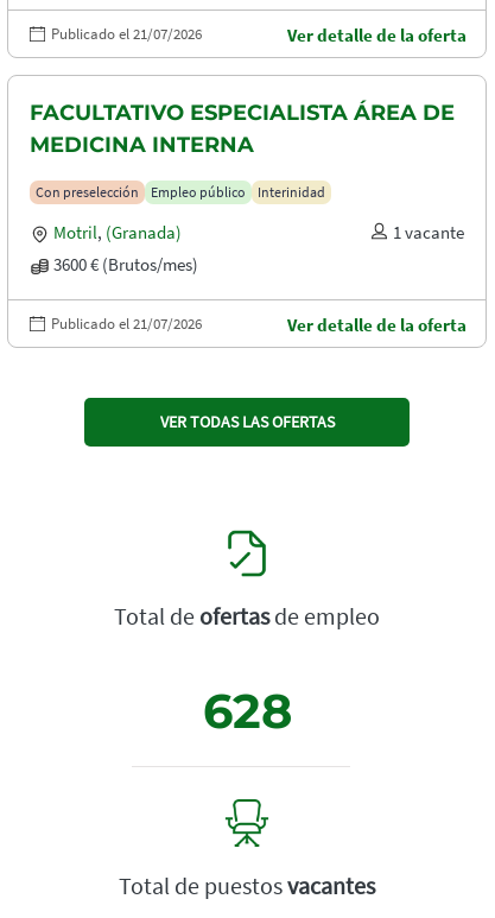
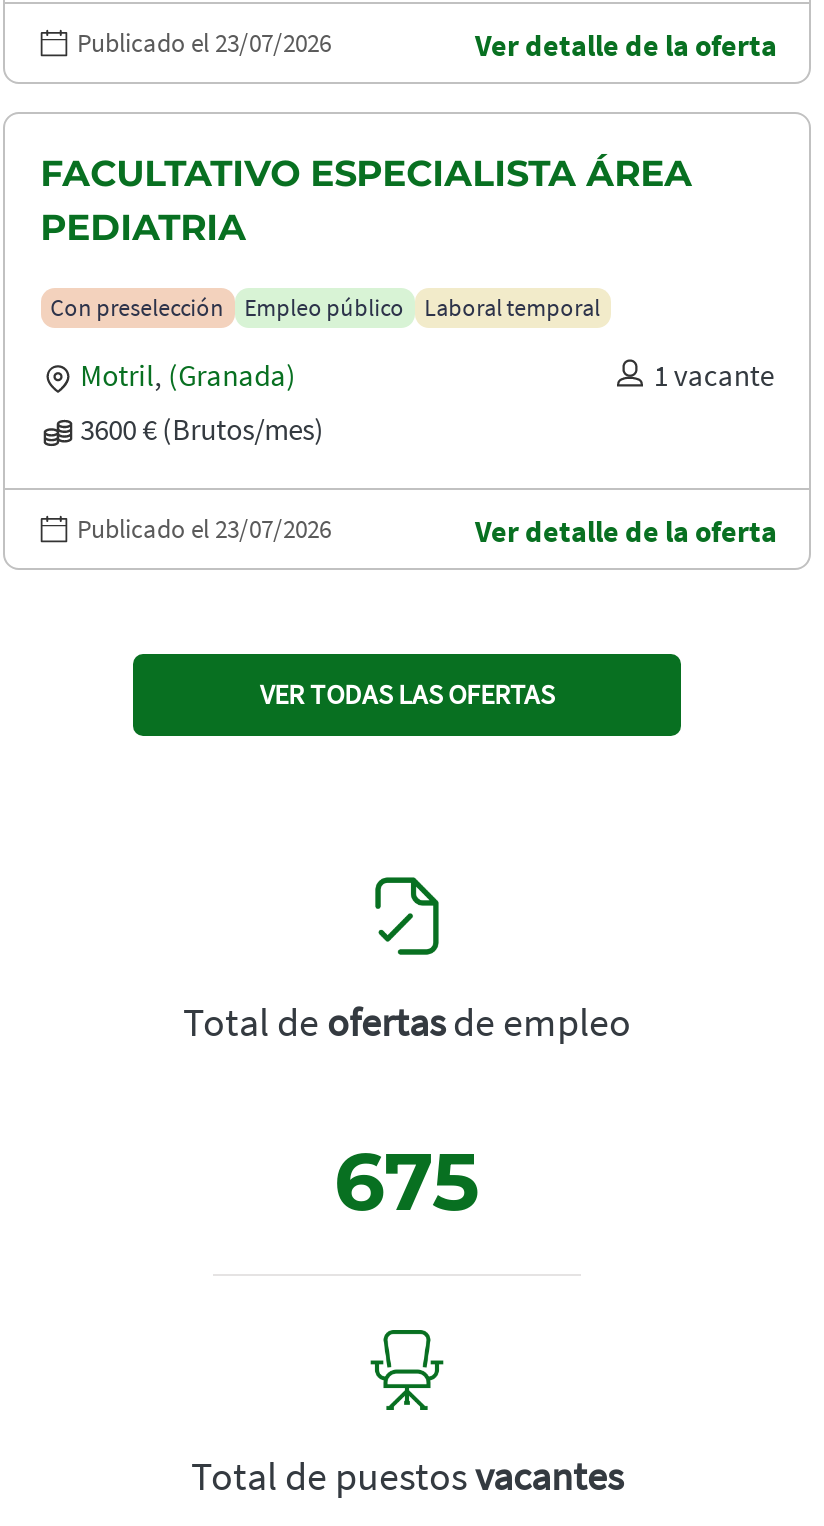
- Publicado el 21/07/2026
+ Publicado el 23/07/2026

- FACULTATIVO ESPECIALISTA ÁREA DE
- MEDICINA INTERNA
+ FACULTATIVO ESPECIALISTA ÁREA
+ PEDIATRIA

- Interinidad
+ Laboral temporal

- Publicado el 21/07/2026
+ Publicado el 23/07/2026

- 628
+ 675
